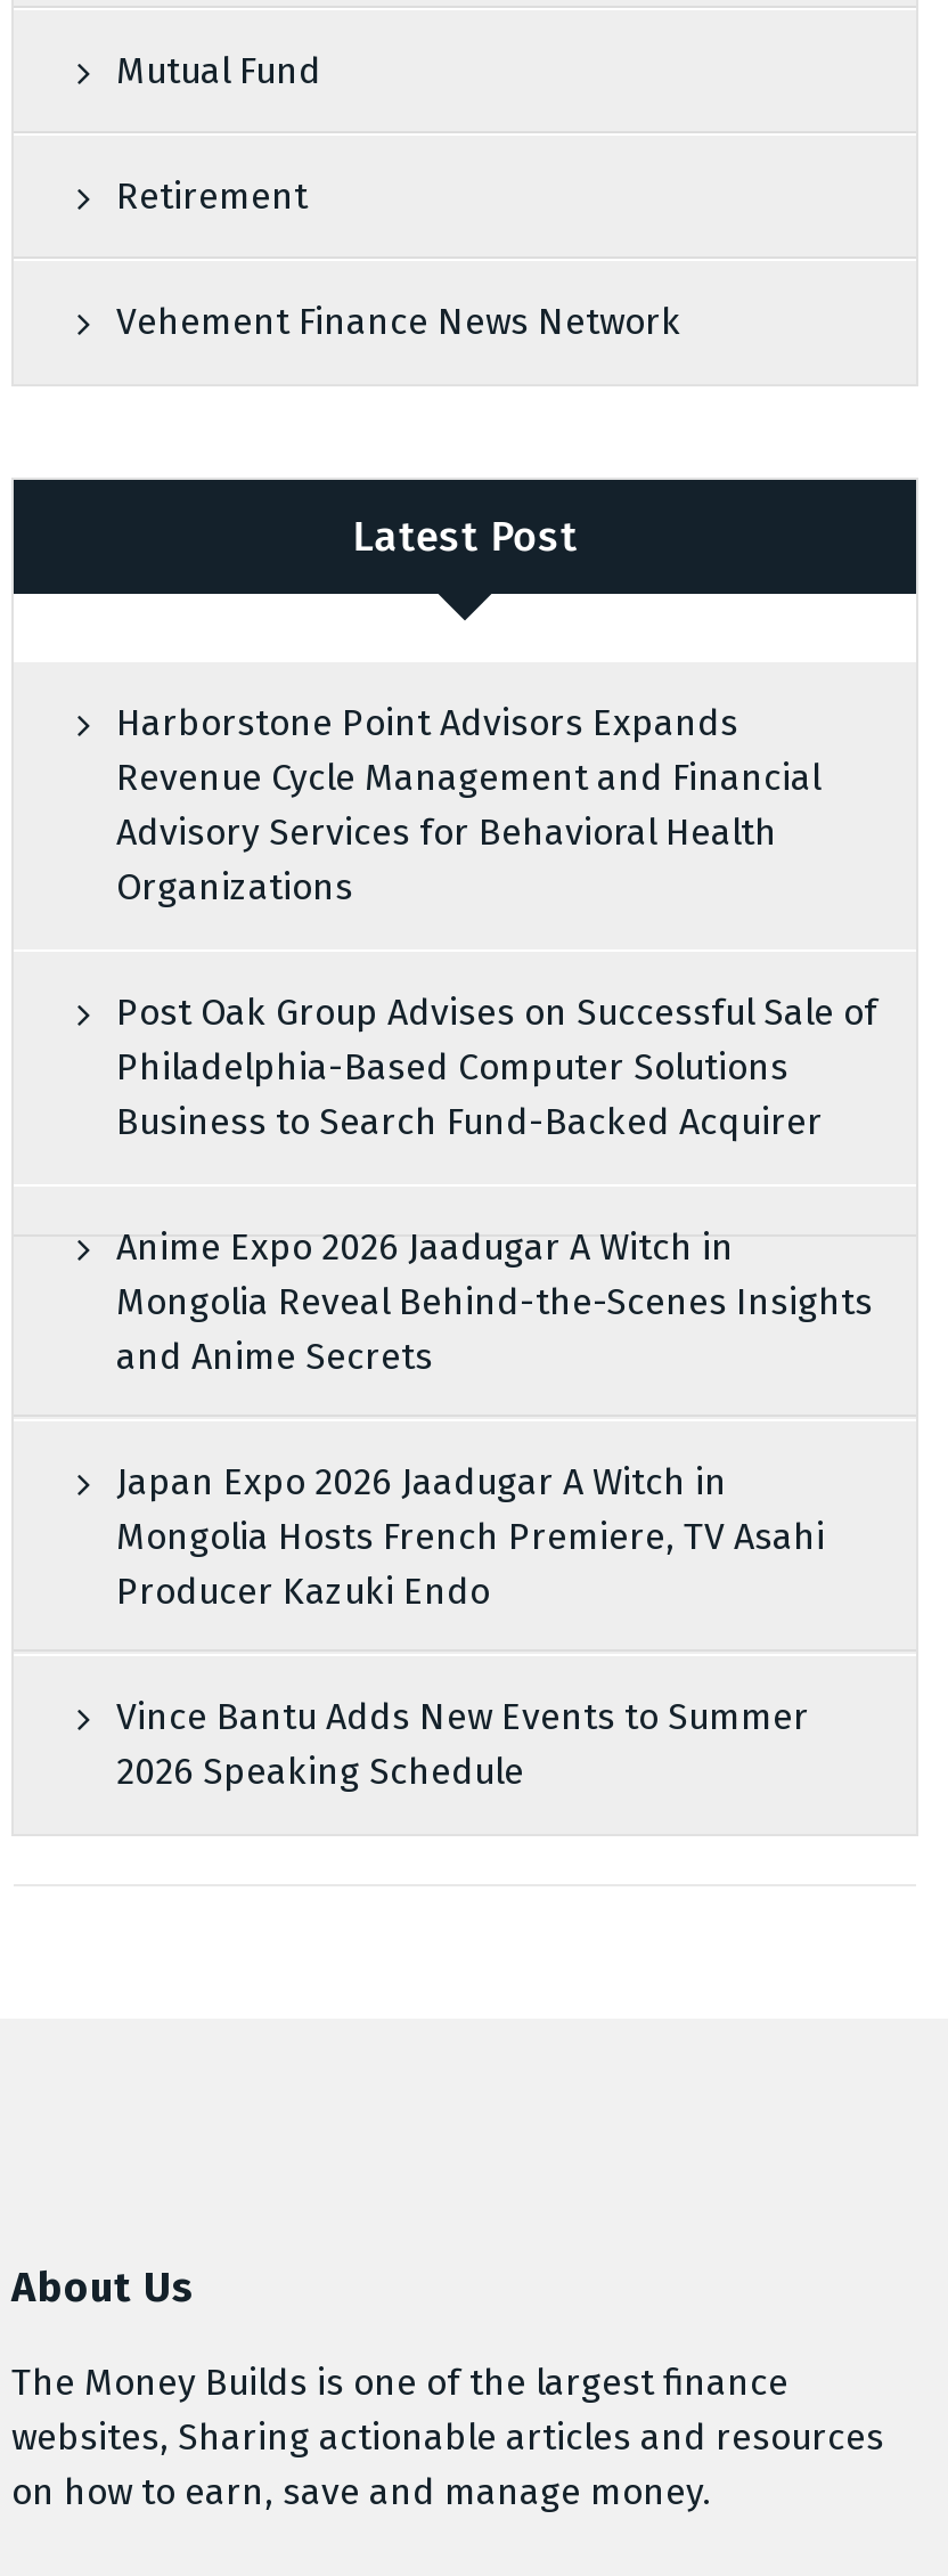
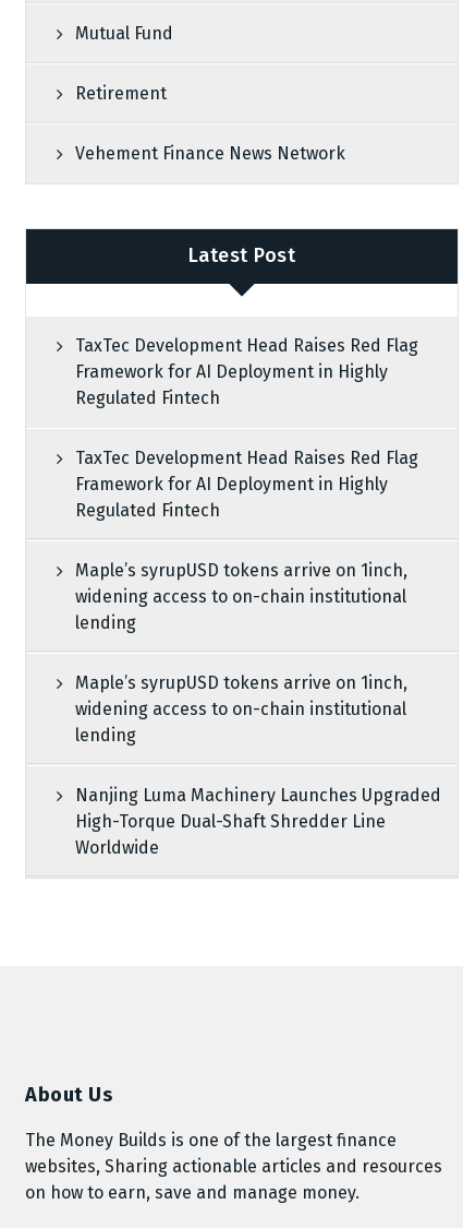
- Harborstone Point Advisors Expands
- Revenue Cycle Management and Financial
- Advisory Services for Behavioral Health
- Organizations
+ TaxTec Development Head Raises Red Flag
+ Framework for AI Deployment in Highly
+ Regulated Fintech

- Post Oak Group Advises on Successful Sale of
- Philadelphia-Based Computer Solutions
- Business to Search Fund-Backed Acquirer
+ TaxTec Development Head Raises Red Flag
+ Framework for AI Deployment in Highly
+ Regulated Fintech

- Anime Expo 2026 Jaadugar A Witch in
- Mongolia Reveal Behind-the-Scenes Insights
- and Anime Secrets
+ Maple’s syrupUSD tokens arrive on 1inch,
+ widening access to on-chain institutional
+ lending

- Japan Expo 2026 Jaadugar A Witch in
- Mongolia Hosts French Premiere, TV Asahi
- Producer Kazuki Endo
+ Maple’s syrupUSD tokens arrive on 1inch,
+ widening access to on-chain institutional
+ lending

- Vince Bantu Adds New Events to Summer
- 2026 Speaking Schedule
+ Nanjing Luma Machinery Launches Upgraded
+ High-Torque Dual-Shaft Shredder Line
+ Worldwide
